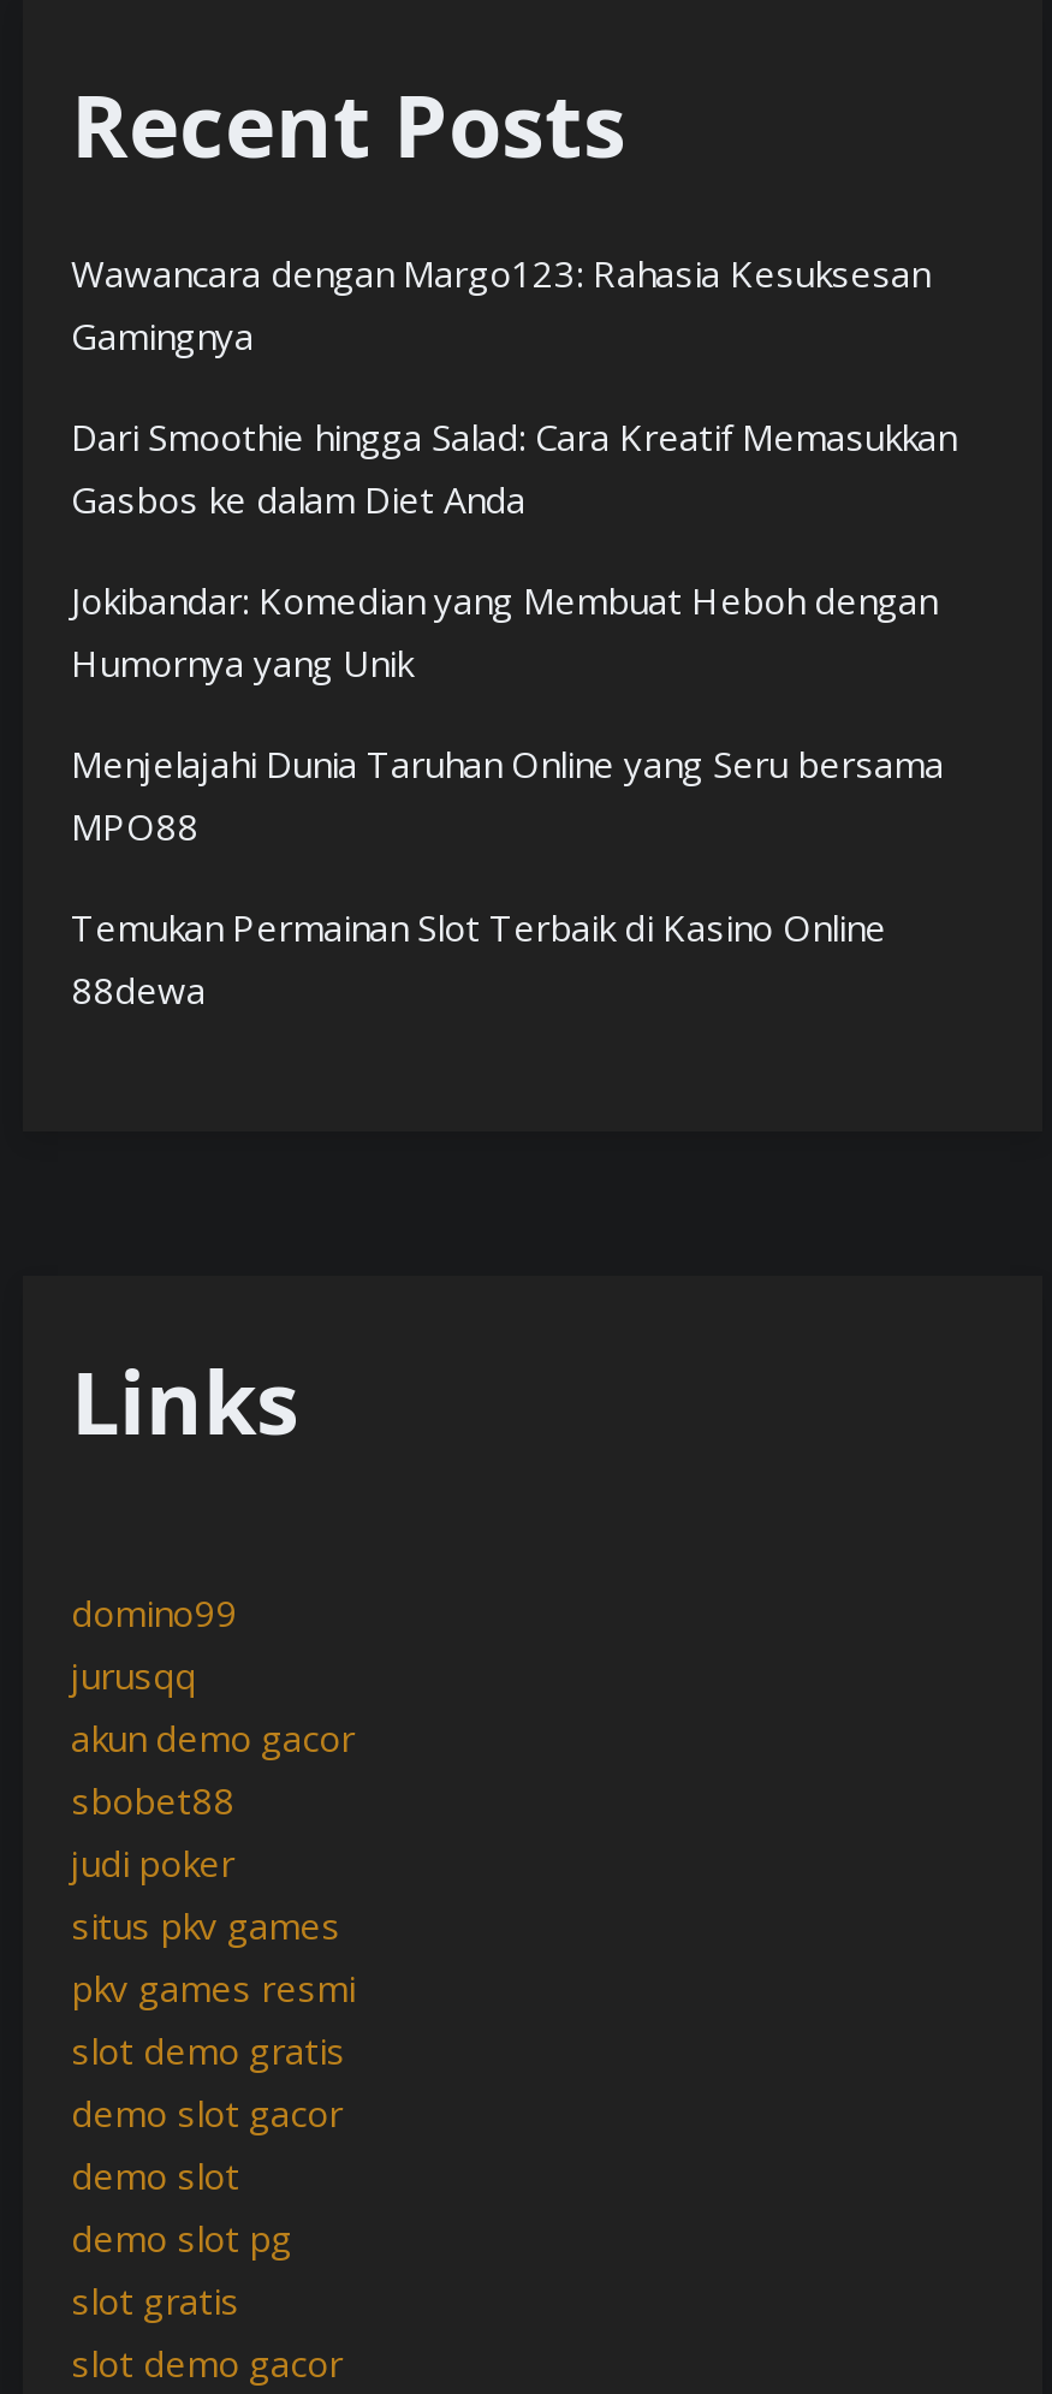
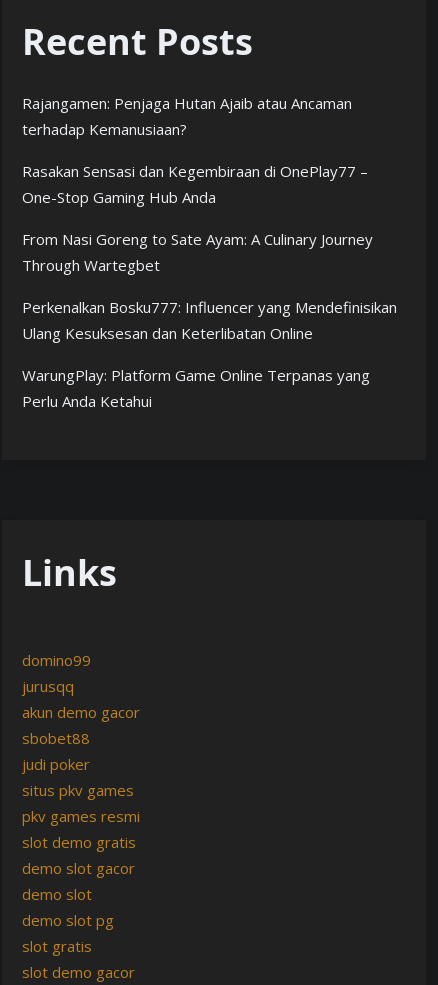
- Wawancara dengan Margo123: Rahasia Kesuksesan
- Gamingnya
+ Rajangamen: Penjaga Hutan Ajaib atau Ancaman
+ terhadap Kemanusiaan?

- Dari Smoothie hingga Salad: Cara Kreatif Memasukkan
- Gasbos ke dalam Diet Anda
+ Rasakan Sensasi dan Kegembiraan di OnePlay77 –
+ One-Stop Gaming Hub Anda

- Jokibandar: Komedian yang Membuat Heboh dengan
- Humornya yang Unik
+ From Nasi Goreng to Sate Ayam: A Culinary Journey
+ Through Wartegbet

- Menjelajahi Dunia Taruhan Online yang Seru bersama
- MPO88
+ Perkenalkan Bosku777: Influencer yang Mendefinisikan
+ Ulang Kesuksesan dan Keterlibatan Online

- Temukan Permainan Slot Terbaik di Kasino Online
- 88dewa
+ WarungPlay: Platform Game Online Terpanas yang
+ Perlu Anda Ketahui
